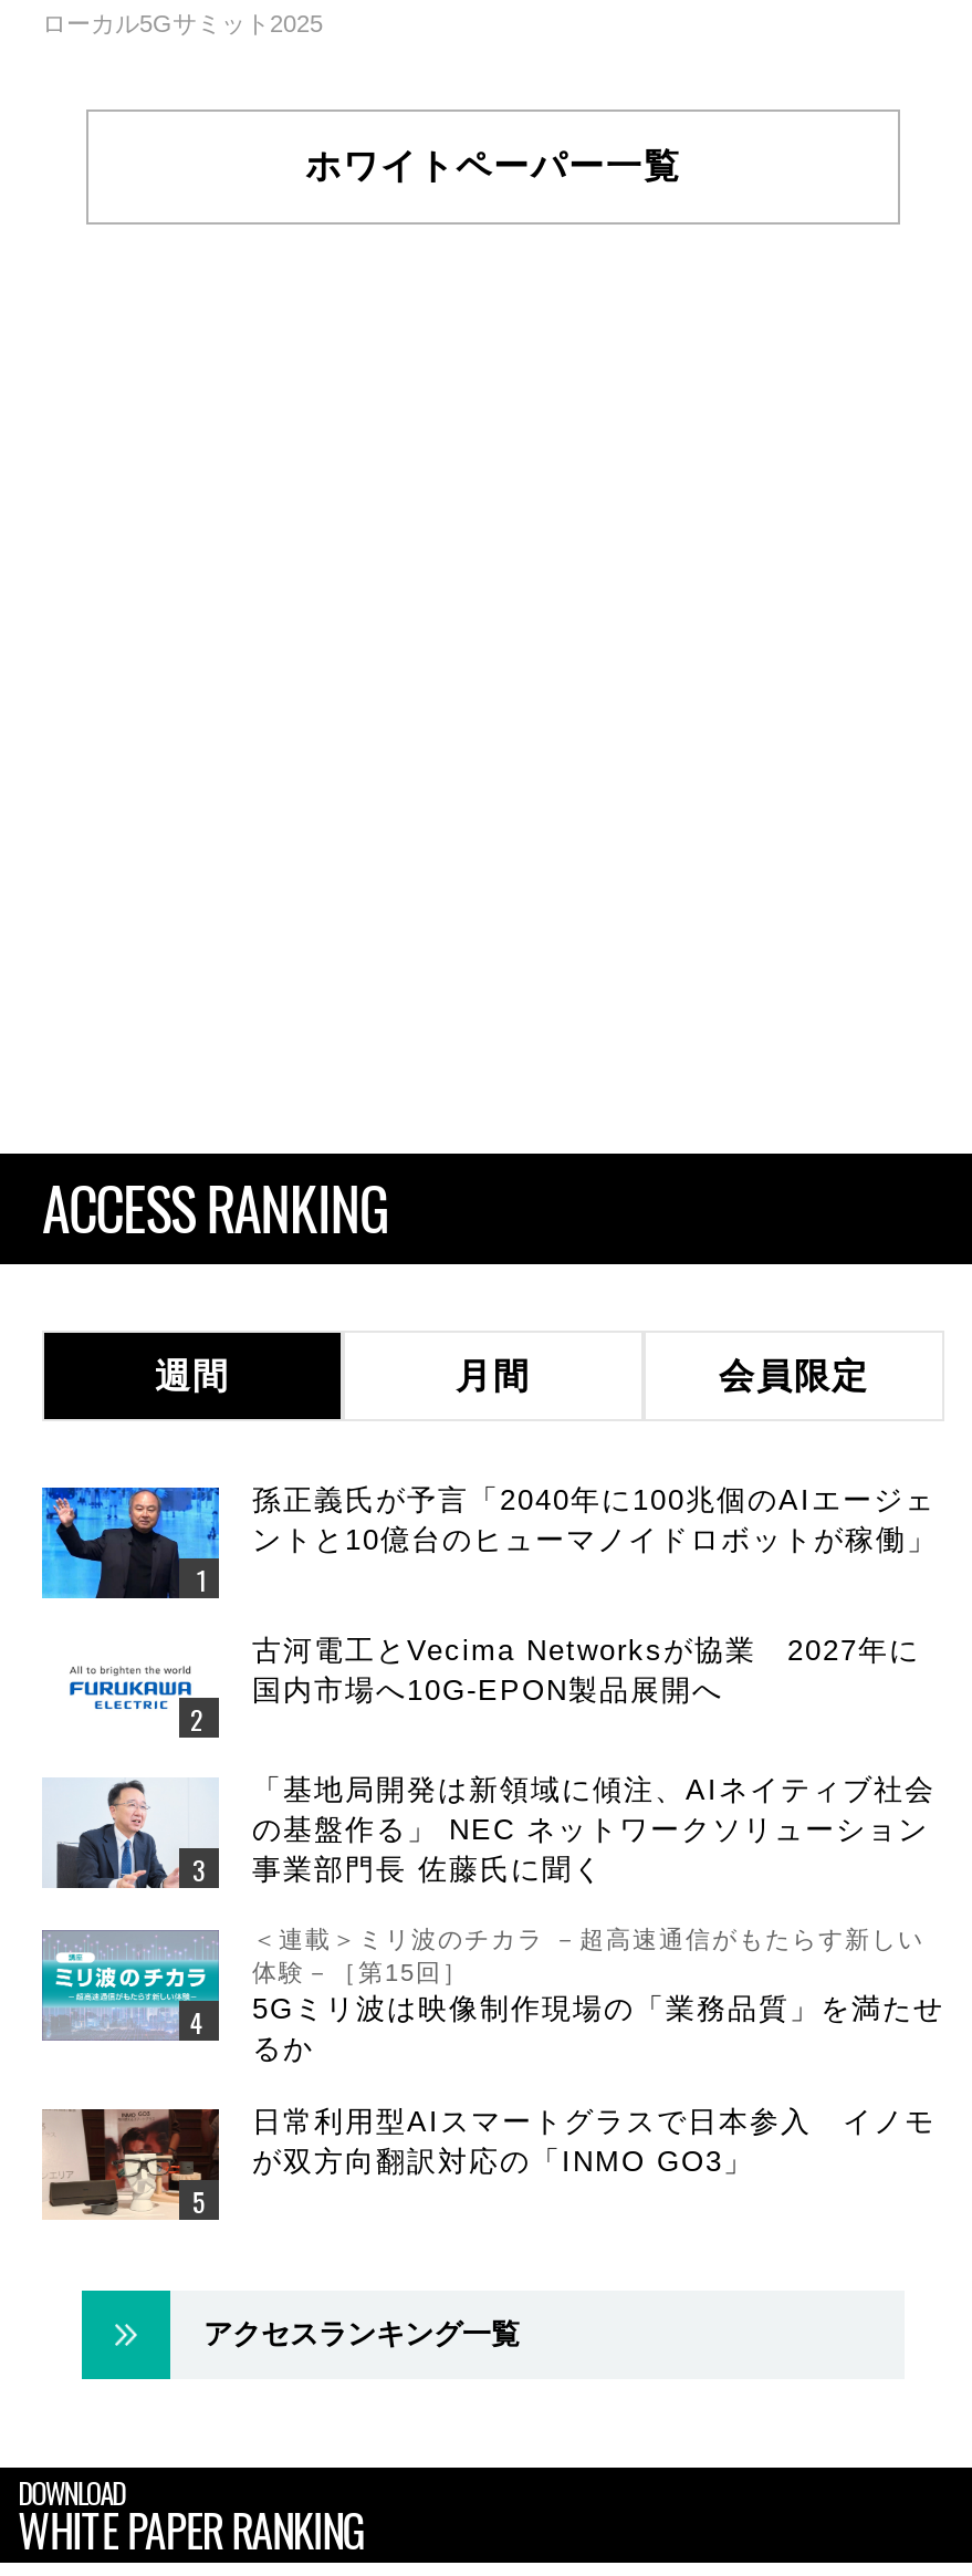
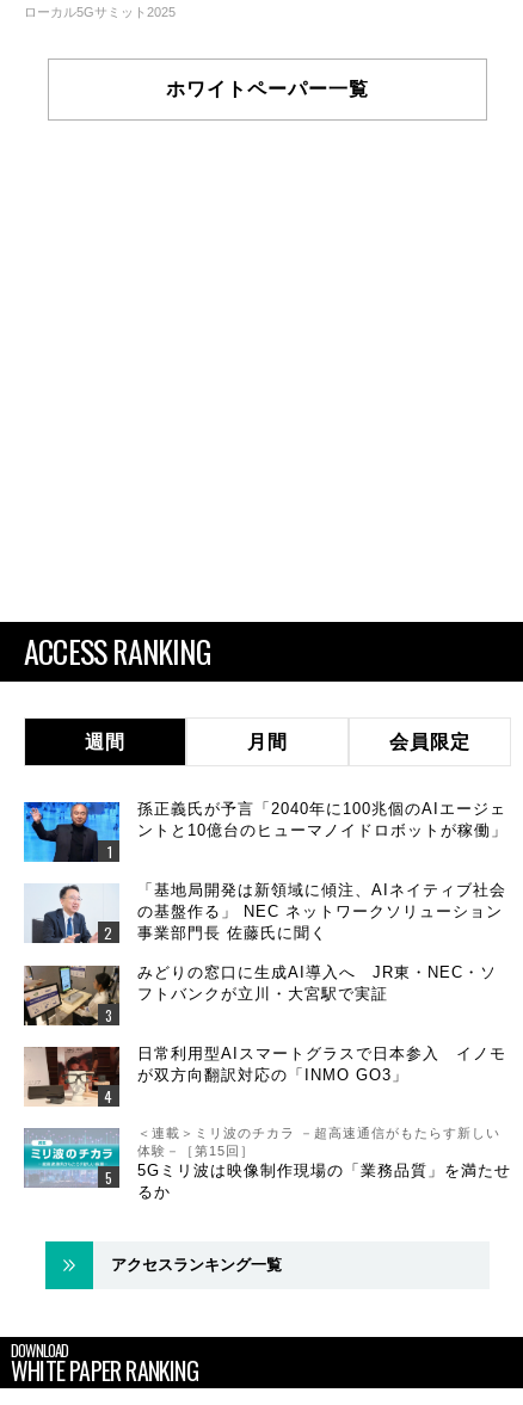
- [image]
+ [image]

- 古河電工とVecima Networksが協業 2027年に
- 国内市場へ10G-EPON製品展開へ

moved up: [image] | 「基地局開発は新領域に傾注、AIネイティブ社会 | の基盤作る」 NEC ネットワークソリューション | 事業部門長 佐藤氏に聞く

+ みどりの窓口に生成AI導入へ JR東・NEC・ソ
+ フトバンクが立川・大宮駅で実証

moved down: [image] | ＜連載＞ミリ波のチカラ －超高速通信がもたらす新しい | 体験－［第15回］ | 5Gミリ波は映像制作現場の「業務品質」を満たせ | るか

moved up: [image] | 日常利用型AIスマートグラスで日本参入 イノモ | が双方向翻訳対応の「INMO GO3」
